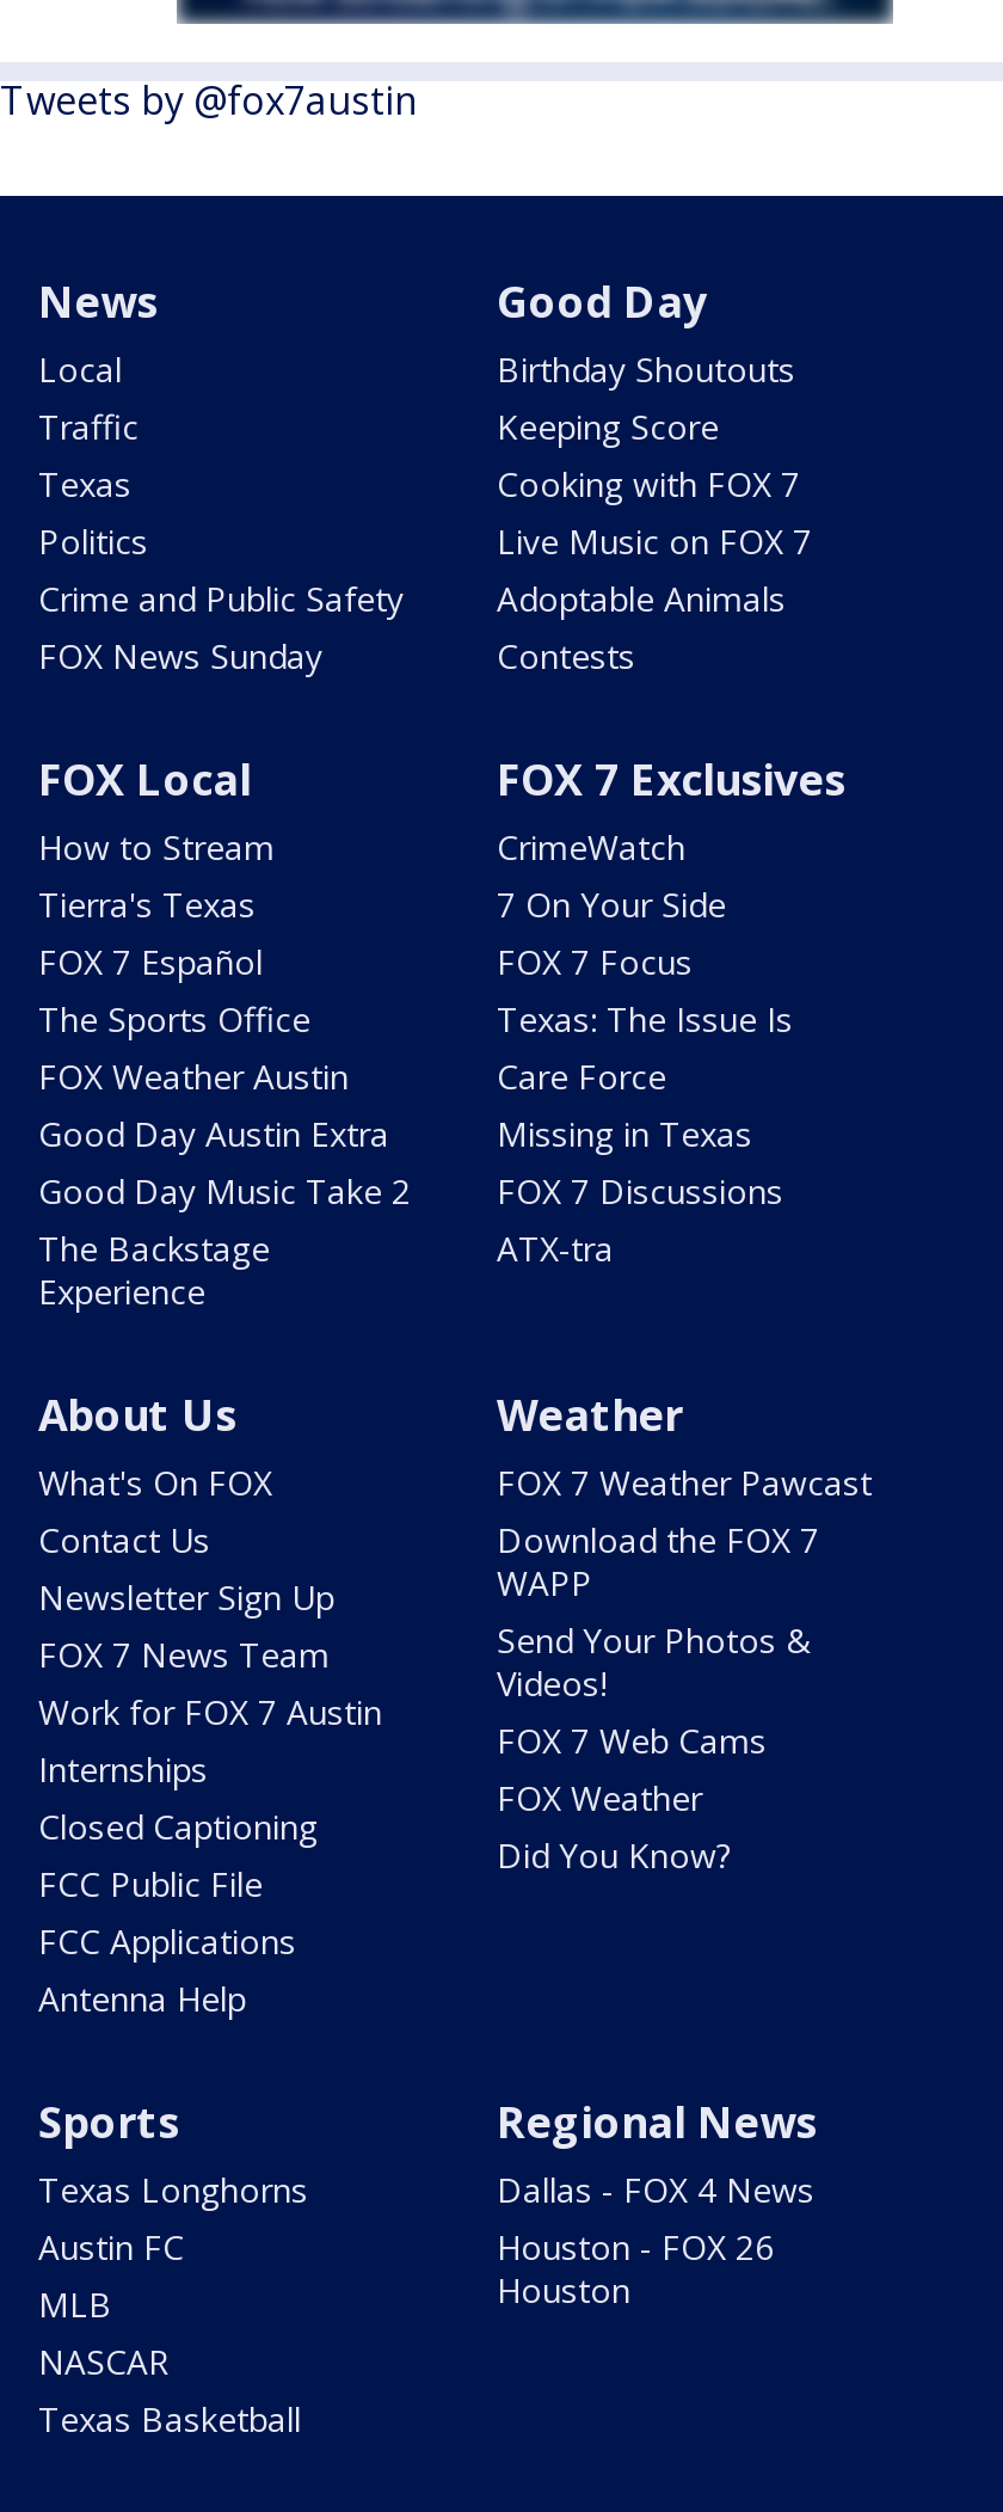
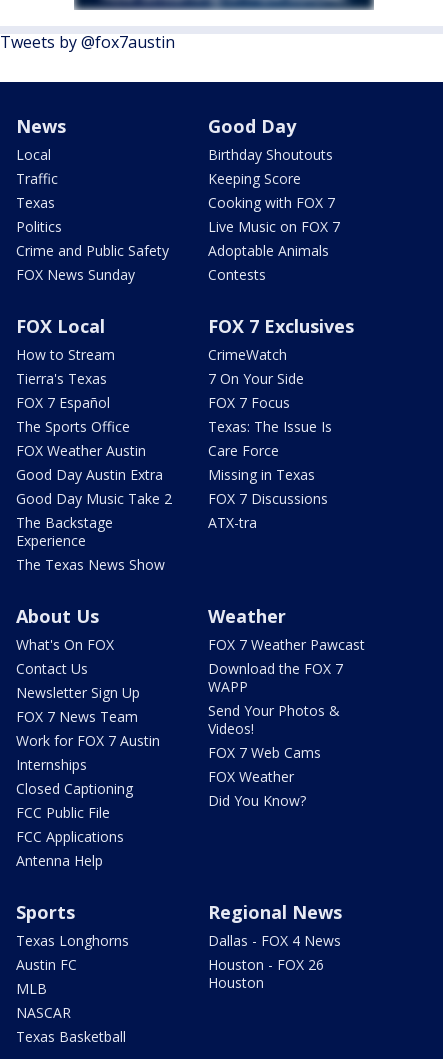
+ The Texas News Show
